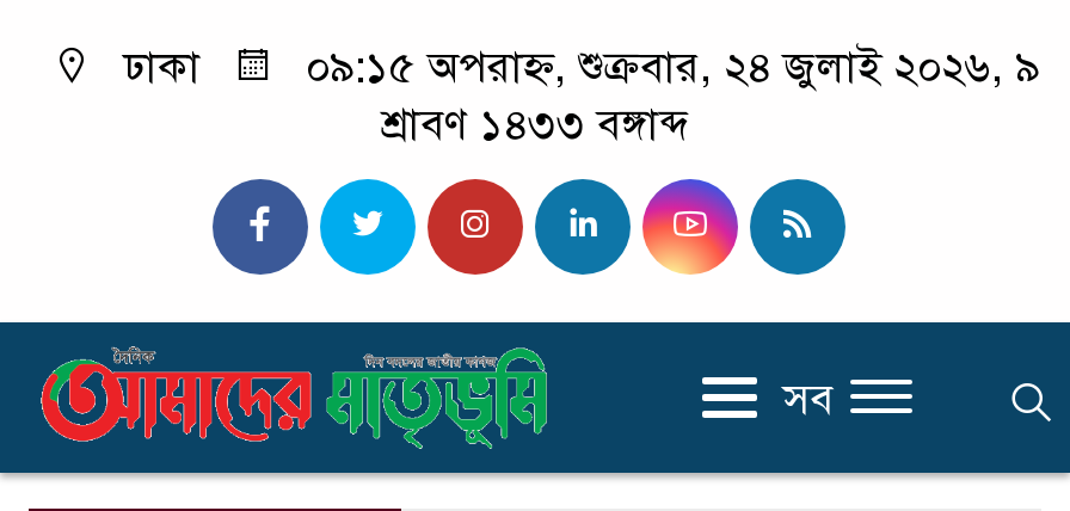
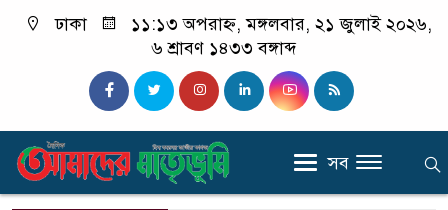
- ০৯:১৫ অপরাহ্ন, শুক্রবার, ২৪ জুলাই ২০২৬, ৯
- শ্রাবণ ১৪৩৩ বঙ্গাব্দ
+ ১১:১৩ অপরাহ্ন, মঙ্গলবার, ২১ জুলাই ২০২৬,
+ ৬ শ্রাবণ ১৪৩৩ বঙ্গাব্দ
